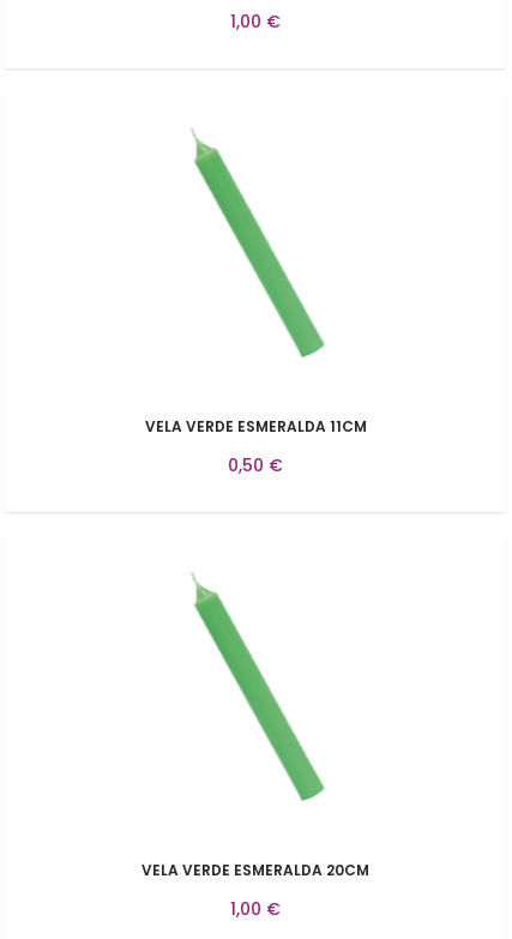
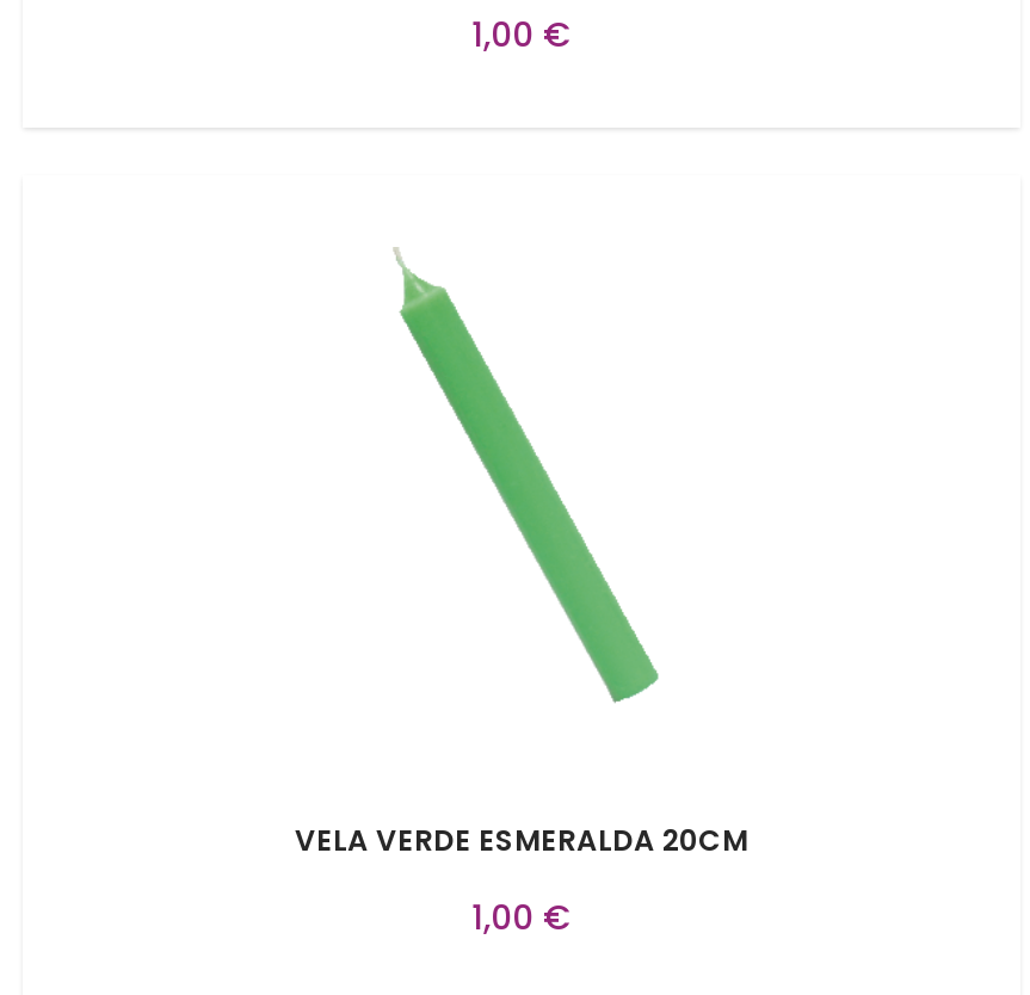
- VELA VERDE ESMERALDA 11CM
- 0,50 €
